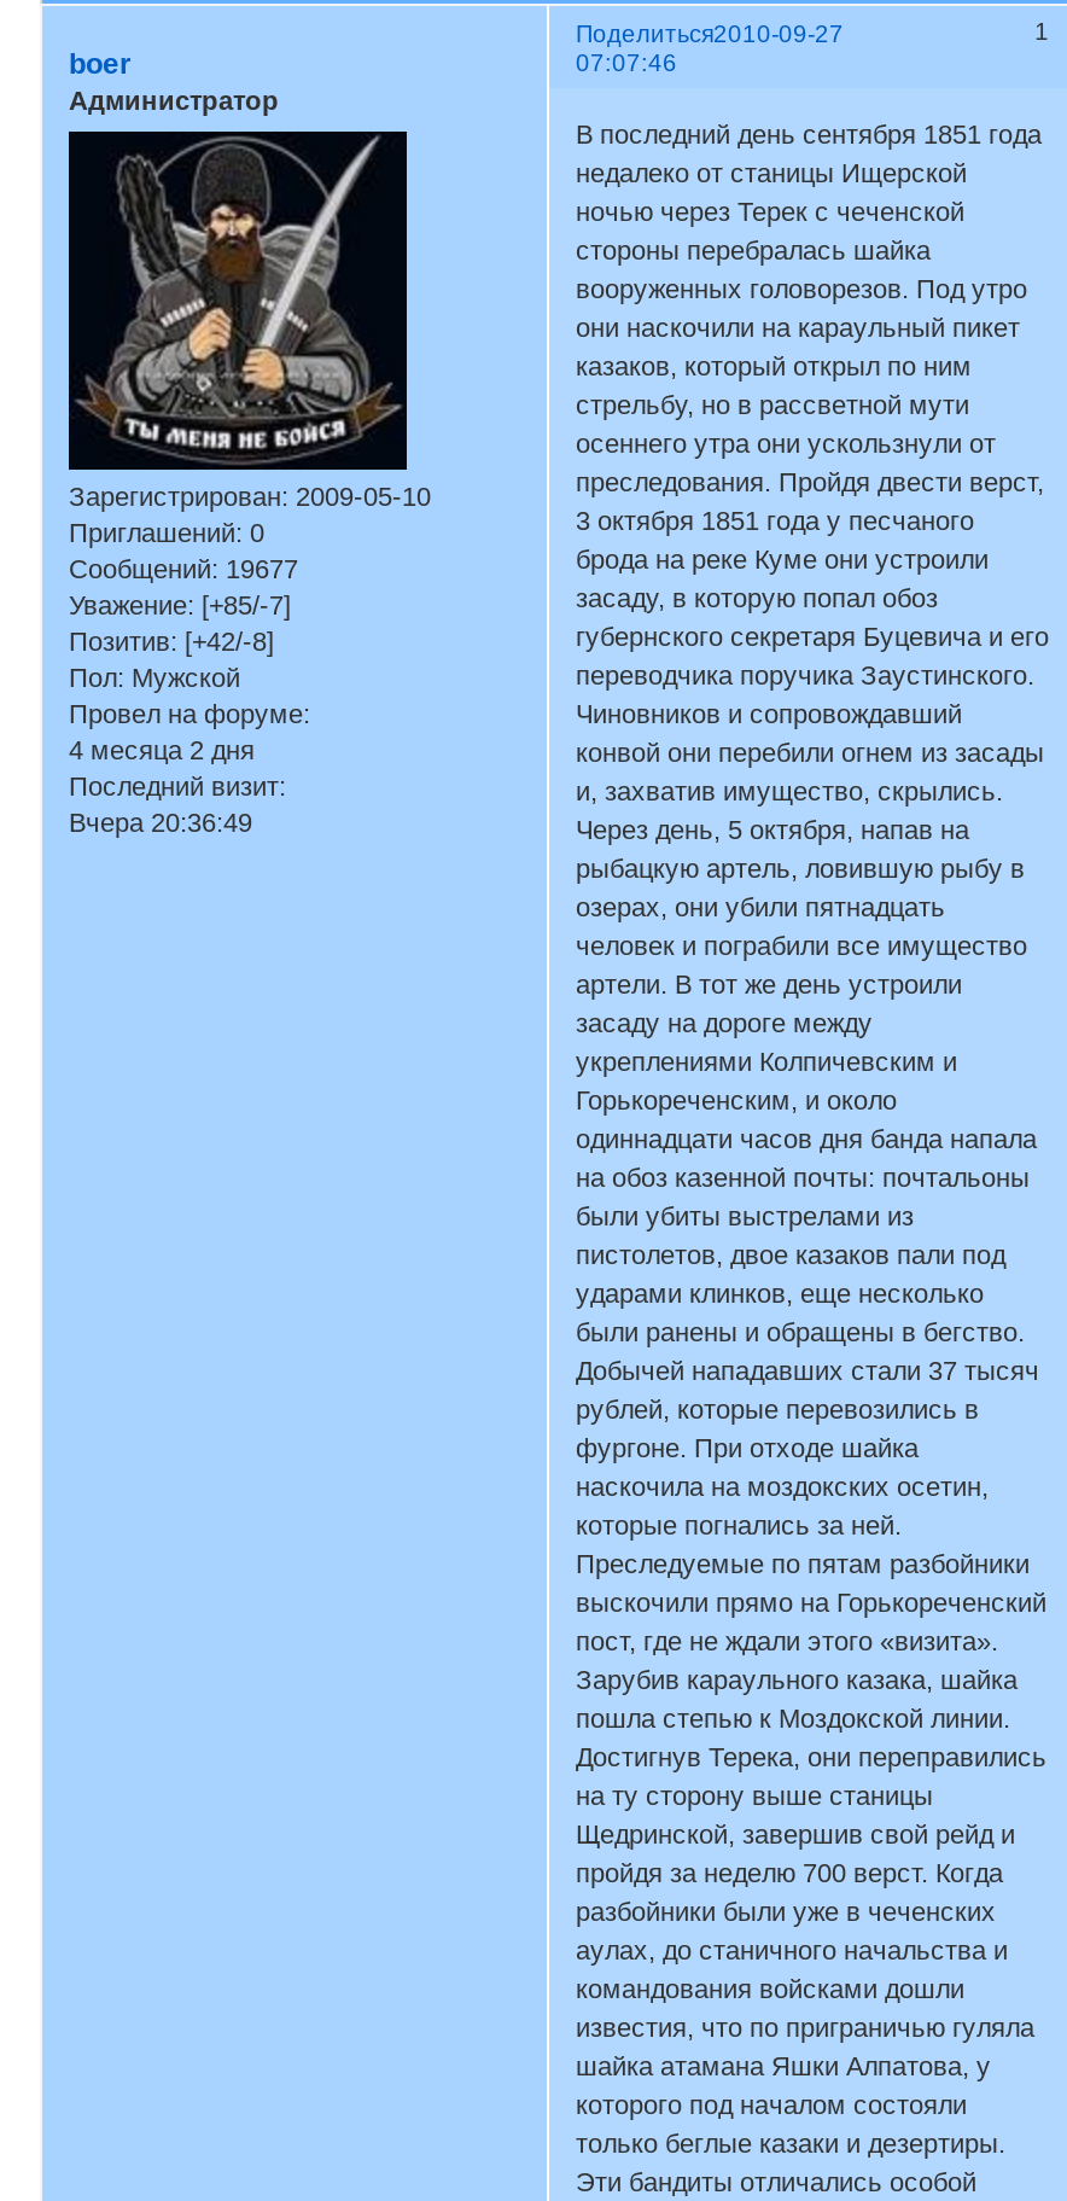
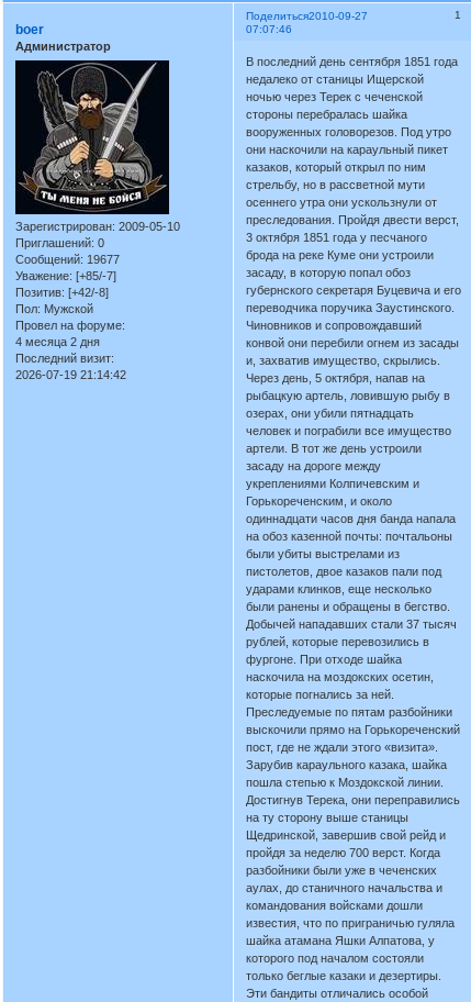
- Вчера 20:36:49
+ 2026-07-19 21:14:42
